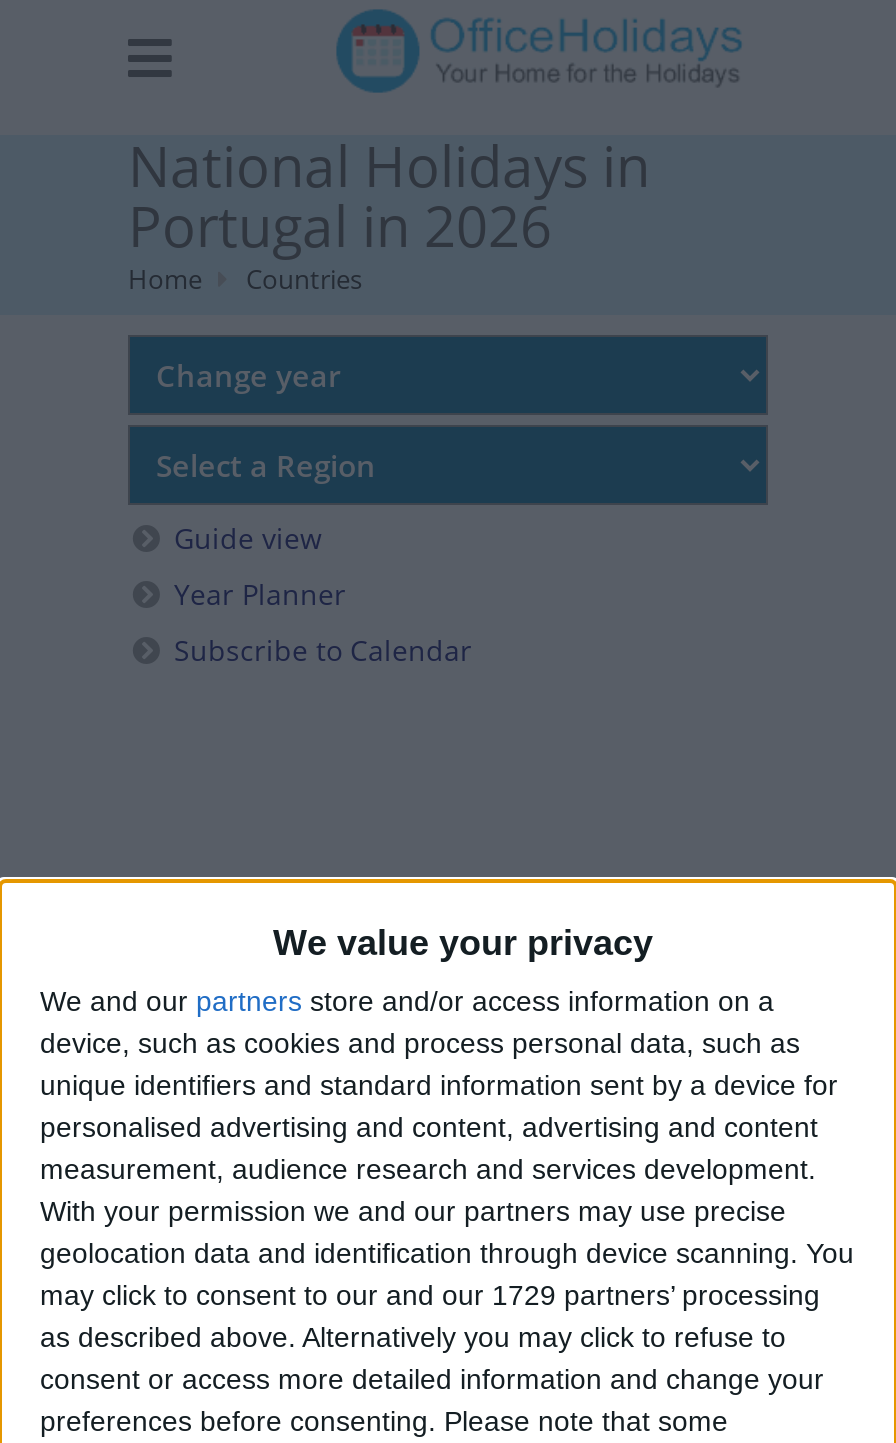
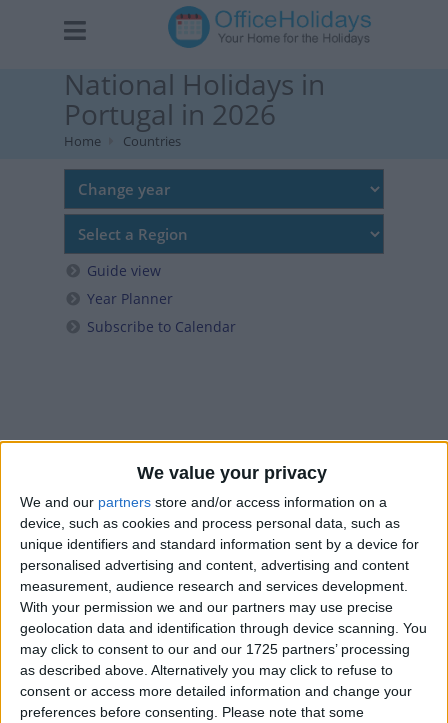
- may click to consent to our and our 1729 partners’ processing
+ may click to consent to our and our 1725 partners’ processing
